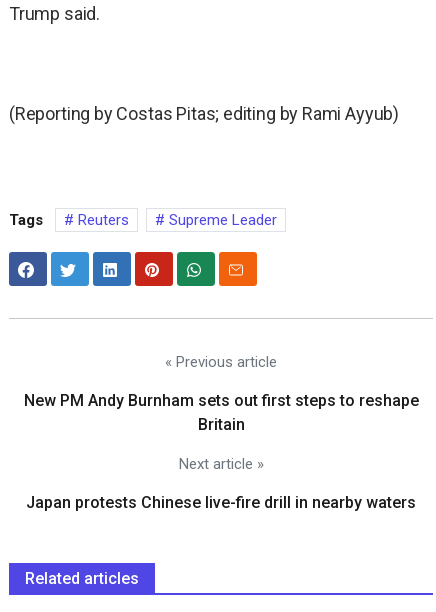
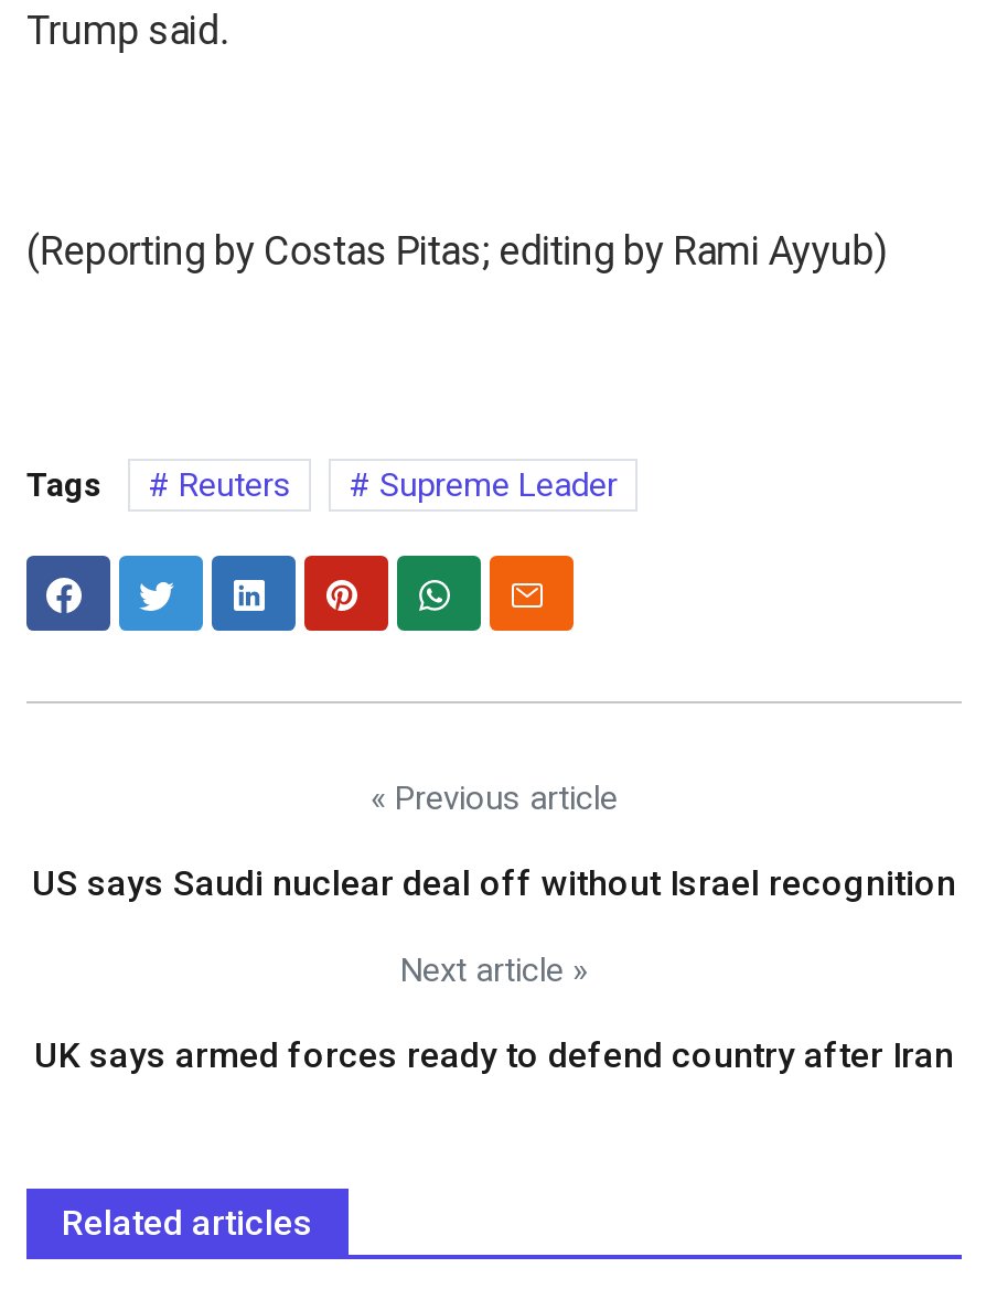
- New PM Andy Burnham sets out first steps to reshape
- Britain
+ US says Saudi nuclear deal off without Israel recognition

- Japan protests Chinese live-fire drill in nearby waters
+ UK says armed forces ready to defend country after Iran
